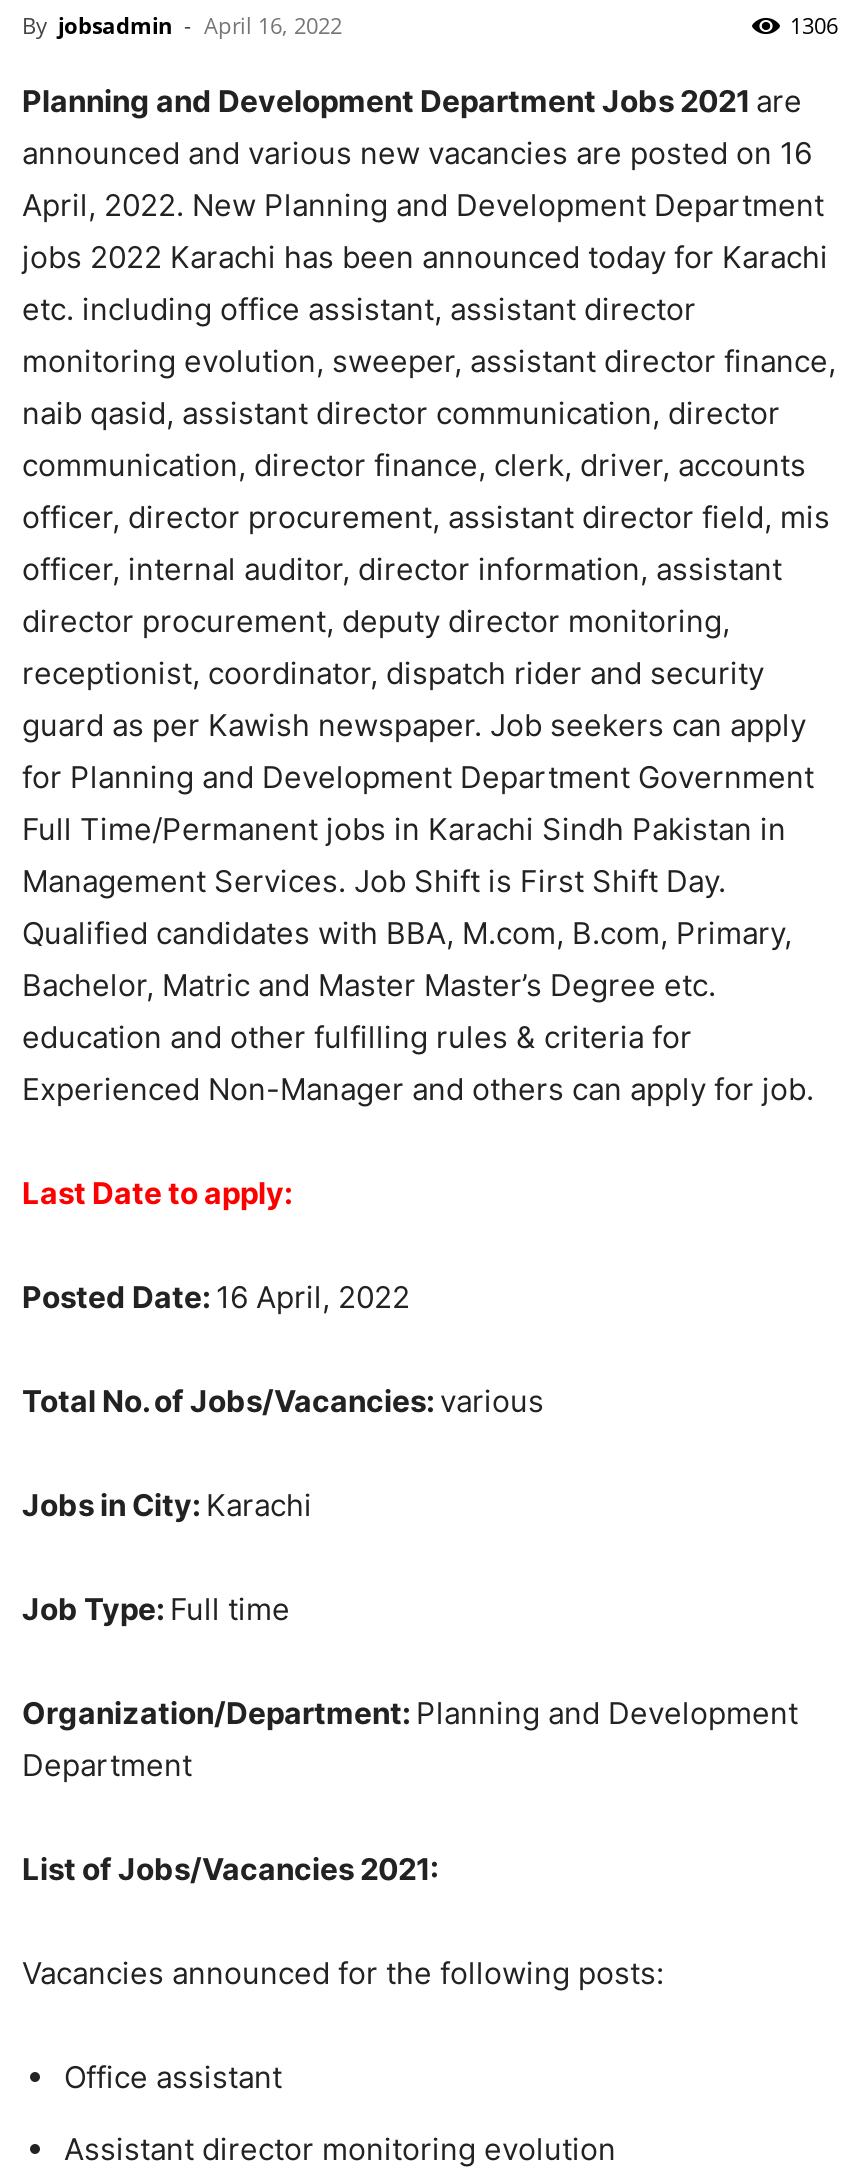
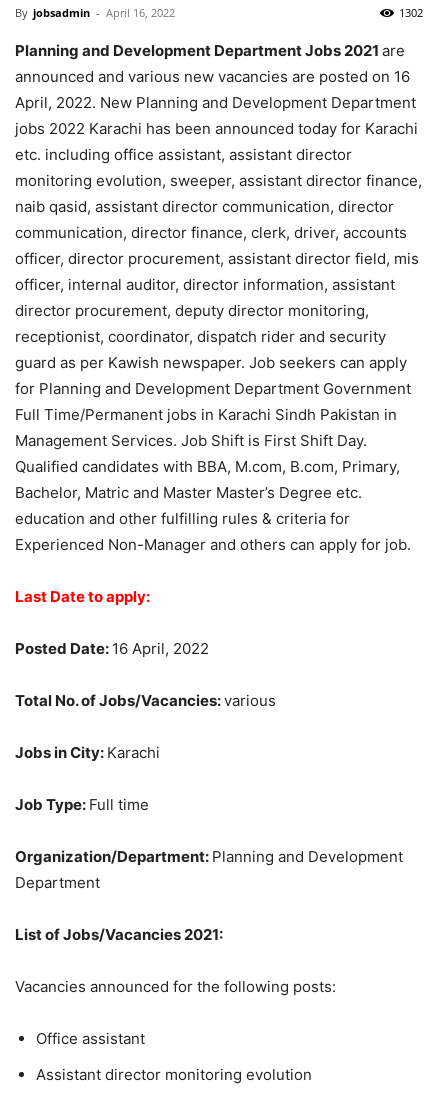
- 1306
+ 1302
